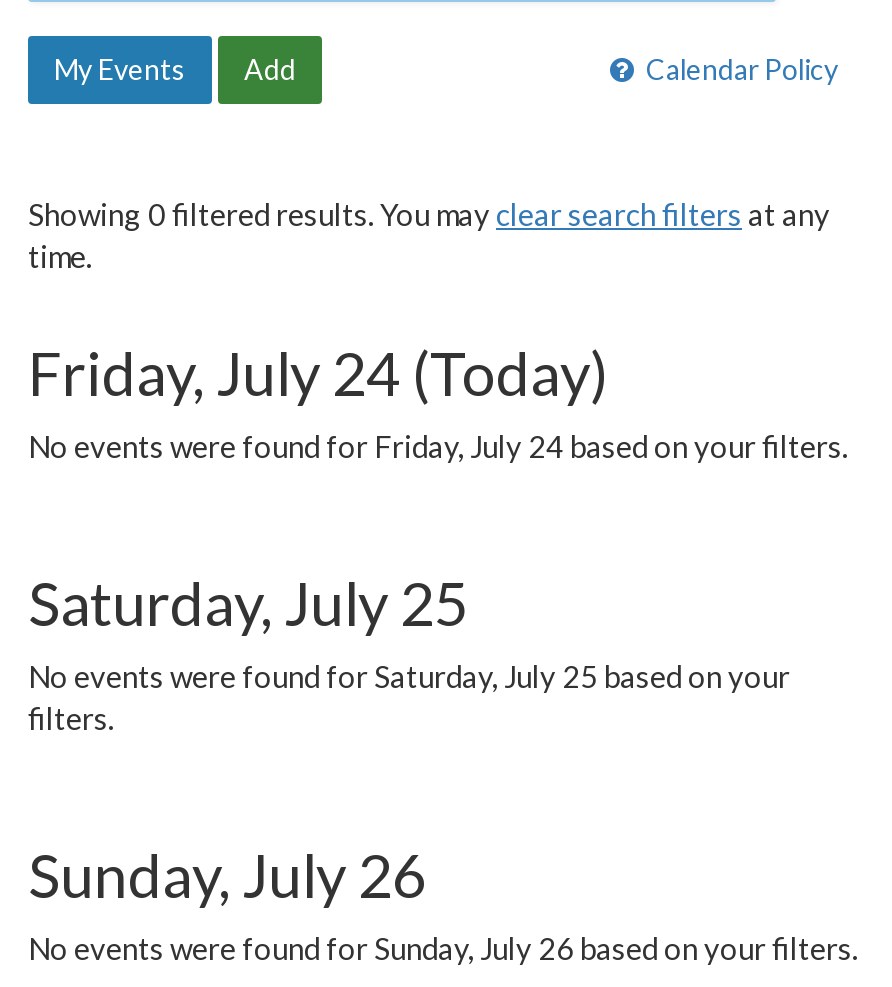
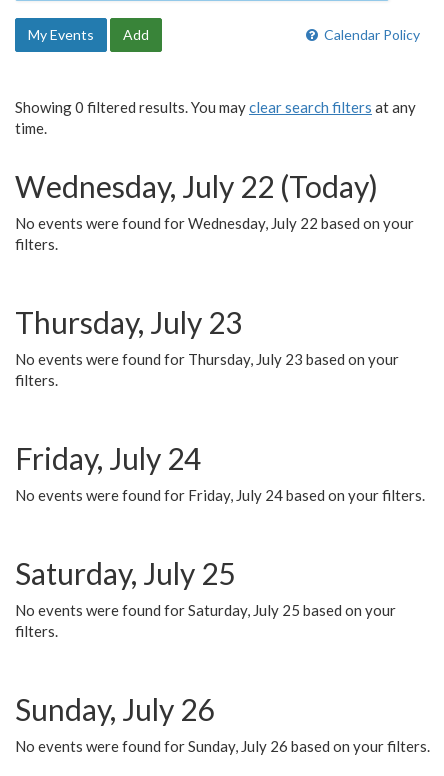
- Friday, July 24 (Today)
+ Wednesday, July 22 (Today)
+ No events were found for Wednesday, July 22 based on your
+ filters.
+ Thursday, July 23
+ No events were found for Thursday, July 23 based on your
+ filters.
+ Friday, July 24
